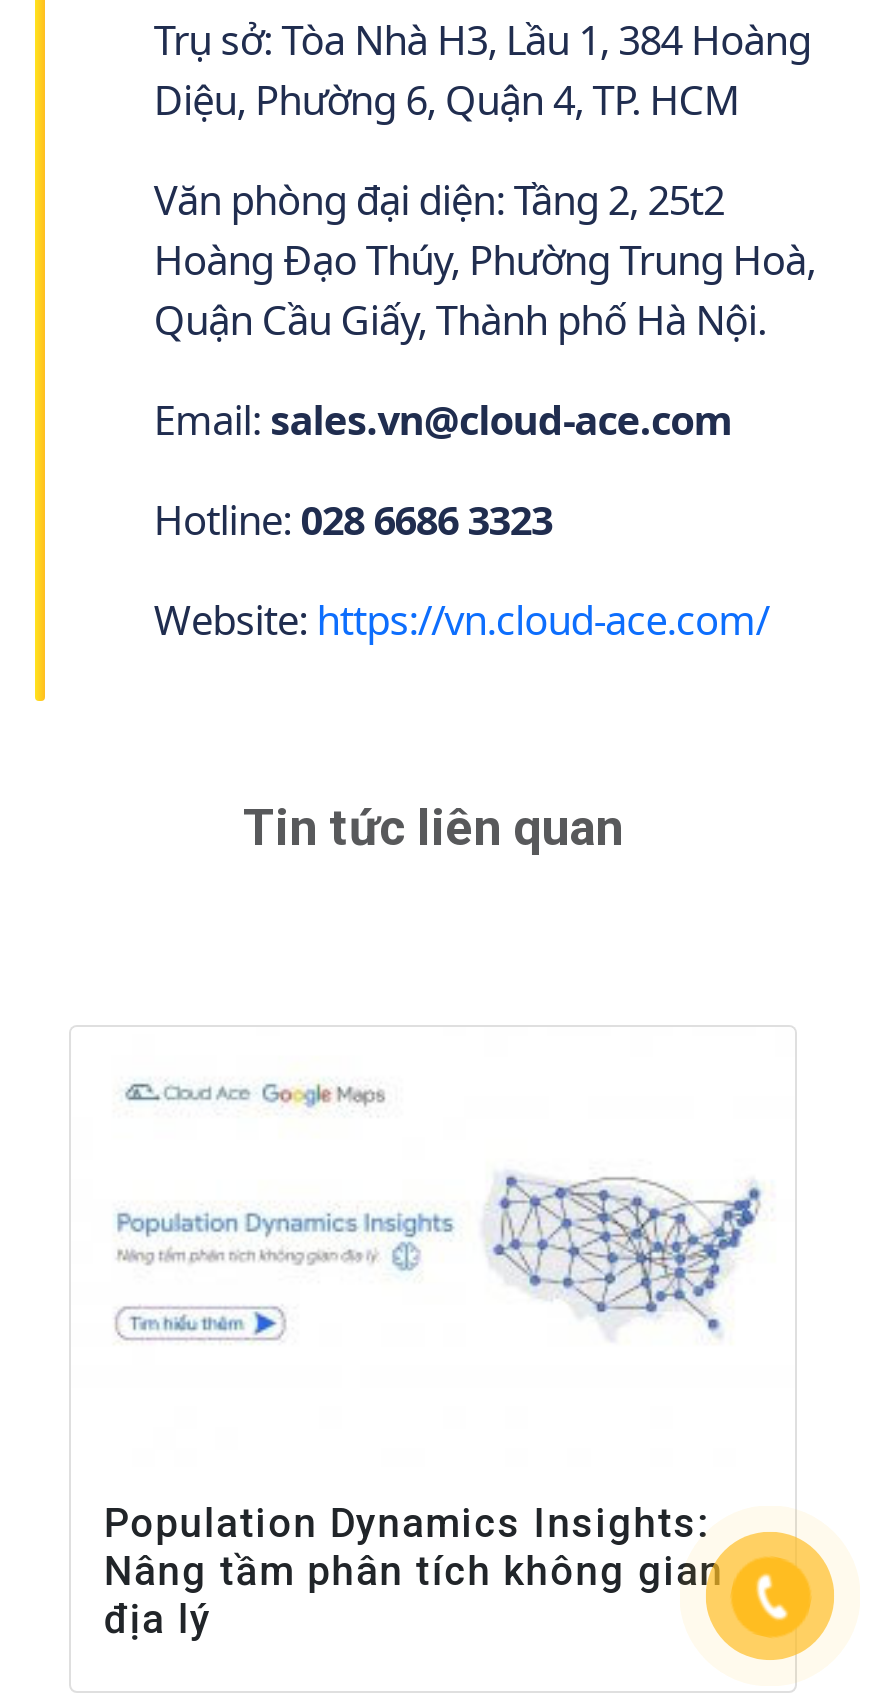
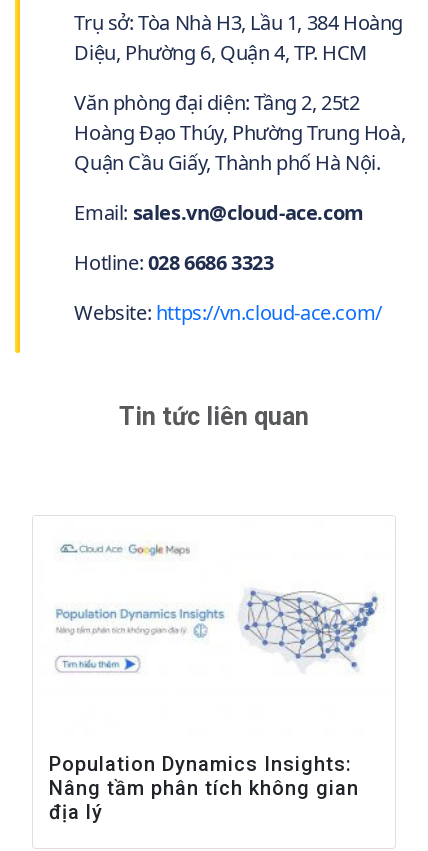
- [image]
